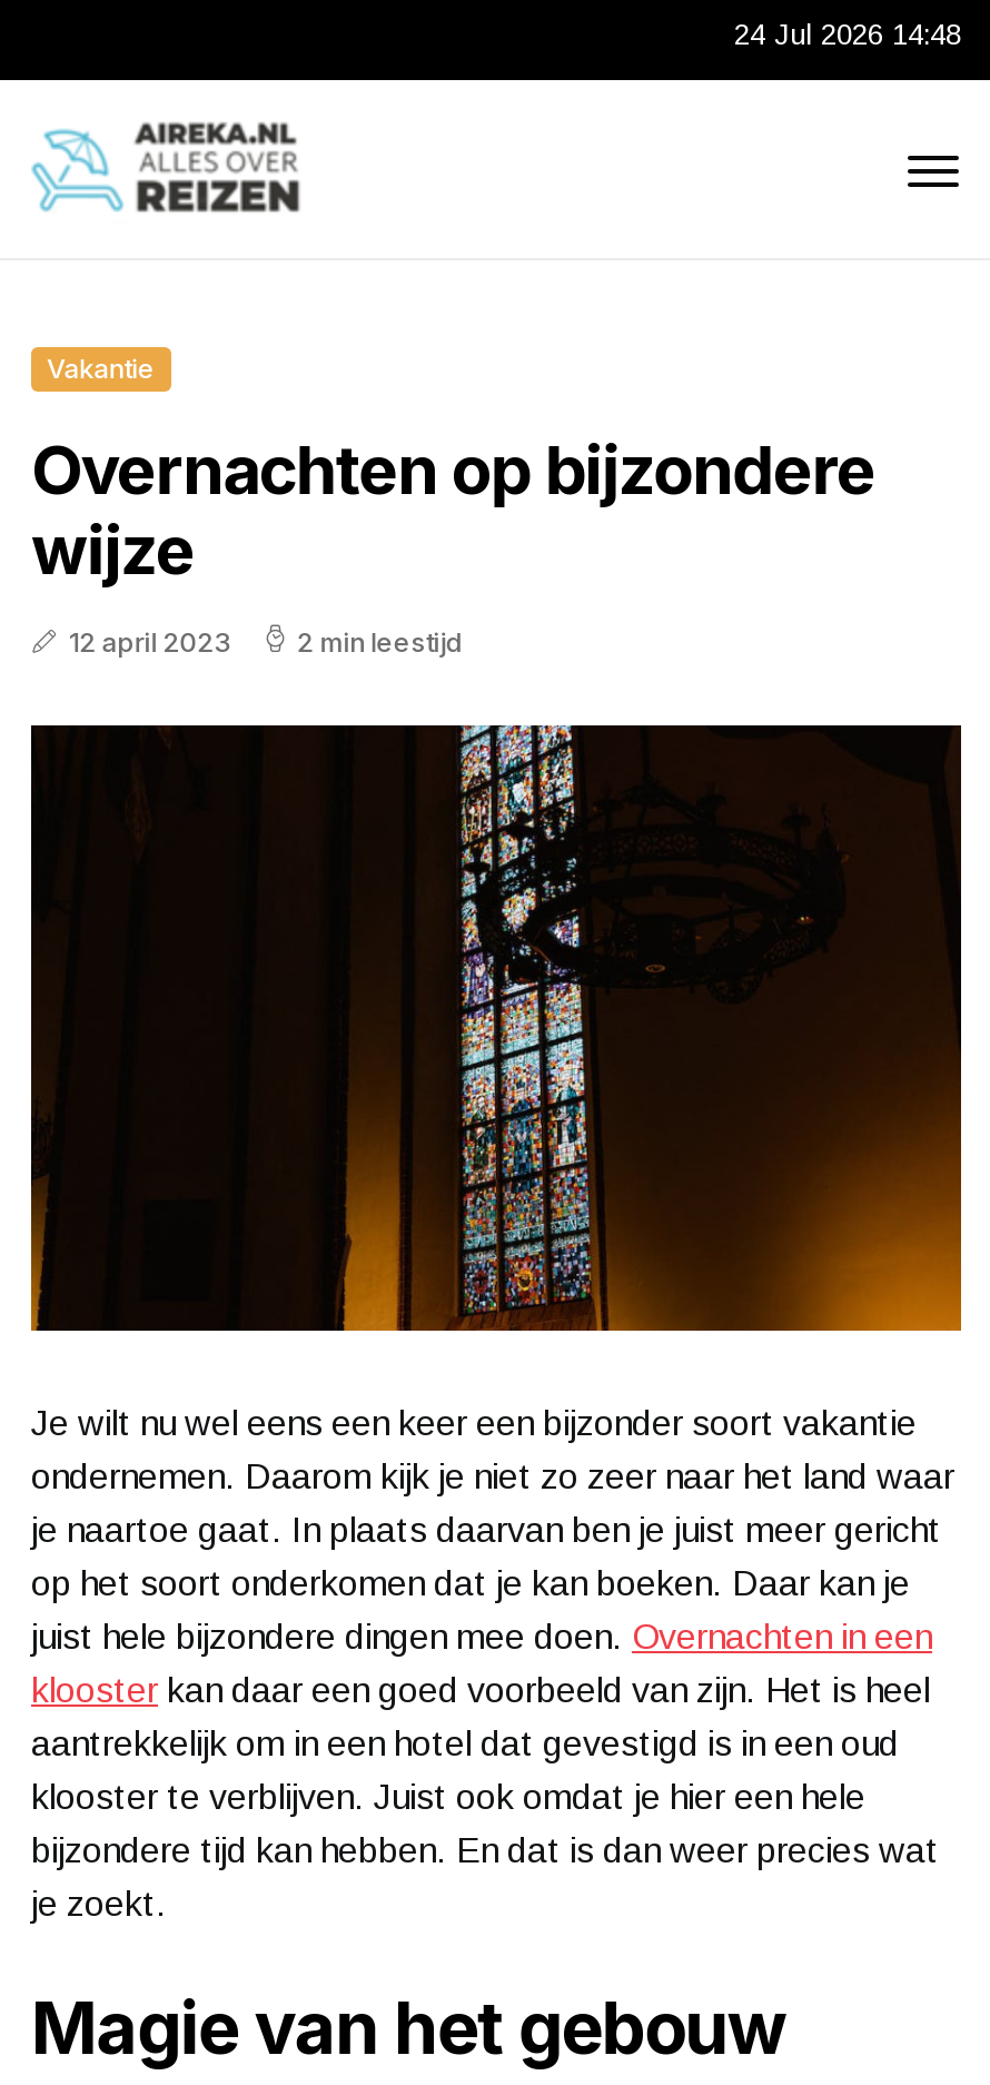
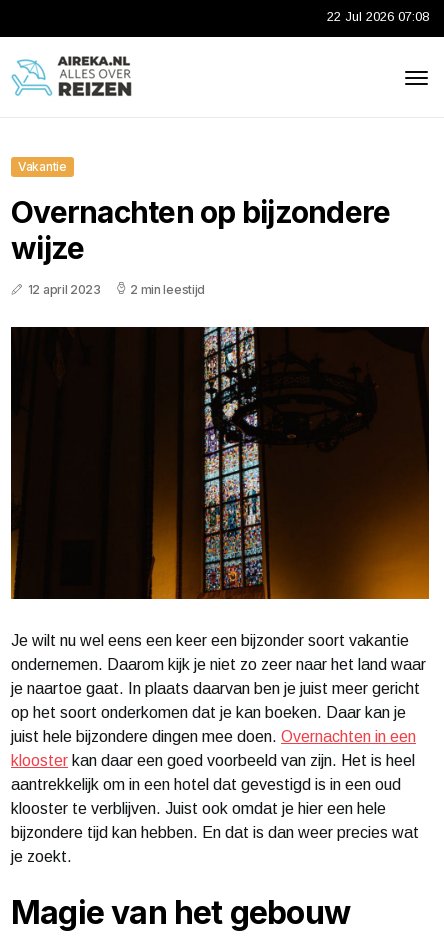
- 24 Jul 2026 14:48
+ 22 Jul 2026 07:08
